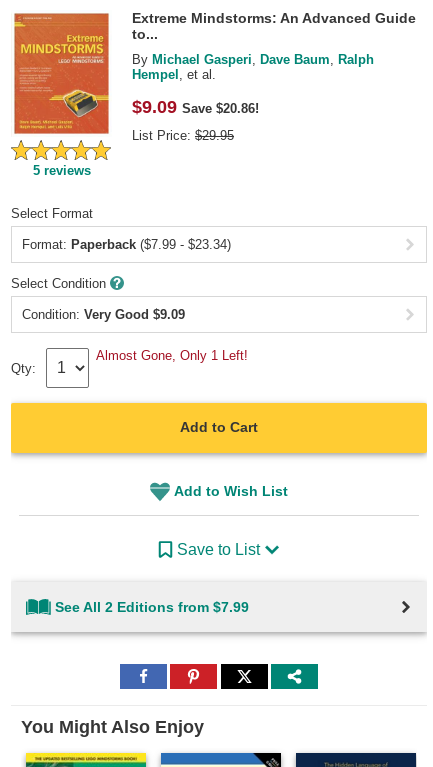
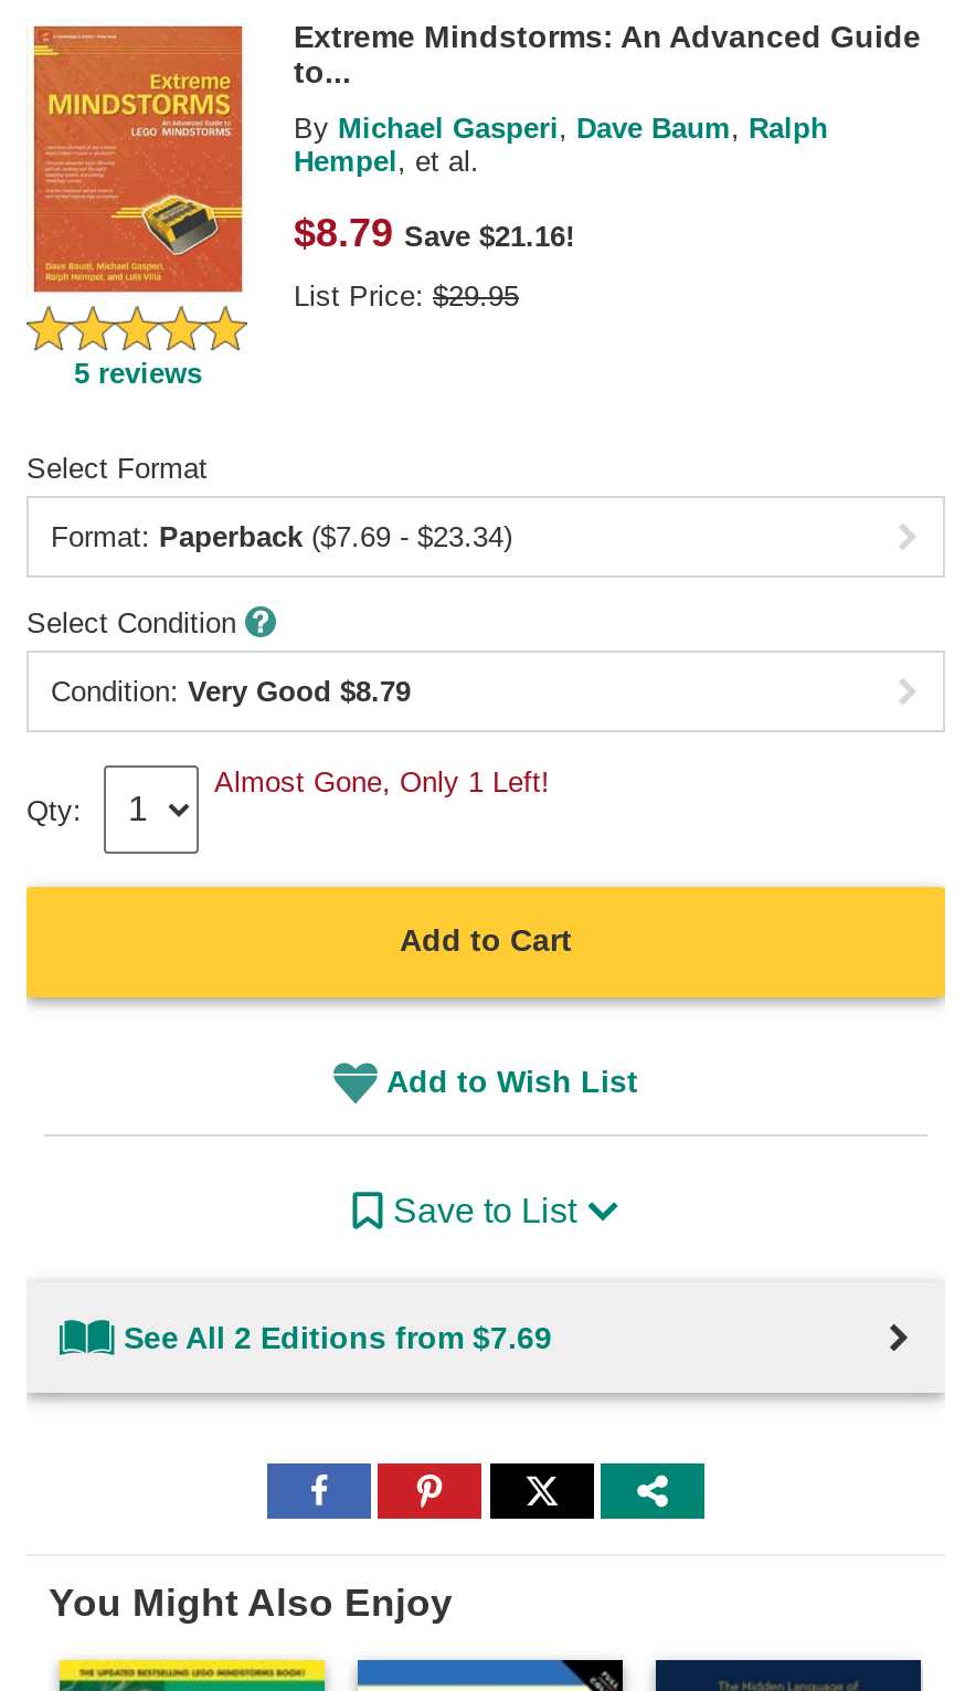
- $9.09 Save $20.86!
+ $8.79 Save $21.16!

- Format: Paperback ($7.99 - $23.34)
+ Format: Paperback ($7.69 - $23.34)

- Condition: Very Good $9.09
+ Condition: Very Good $8.79

- See All 2 Editions from $7.99
+ See All 2 Editions from $7.69
